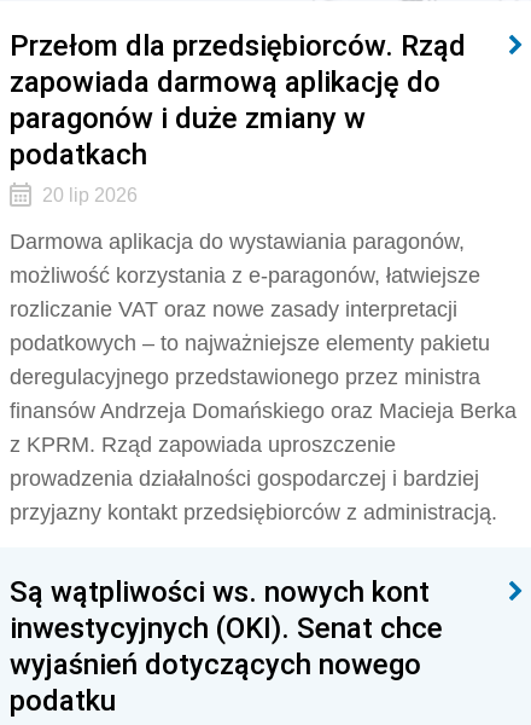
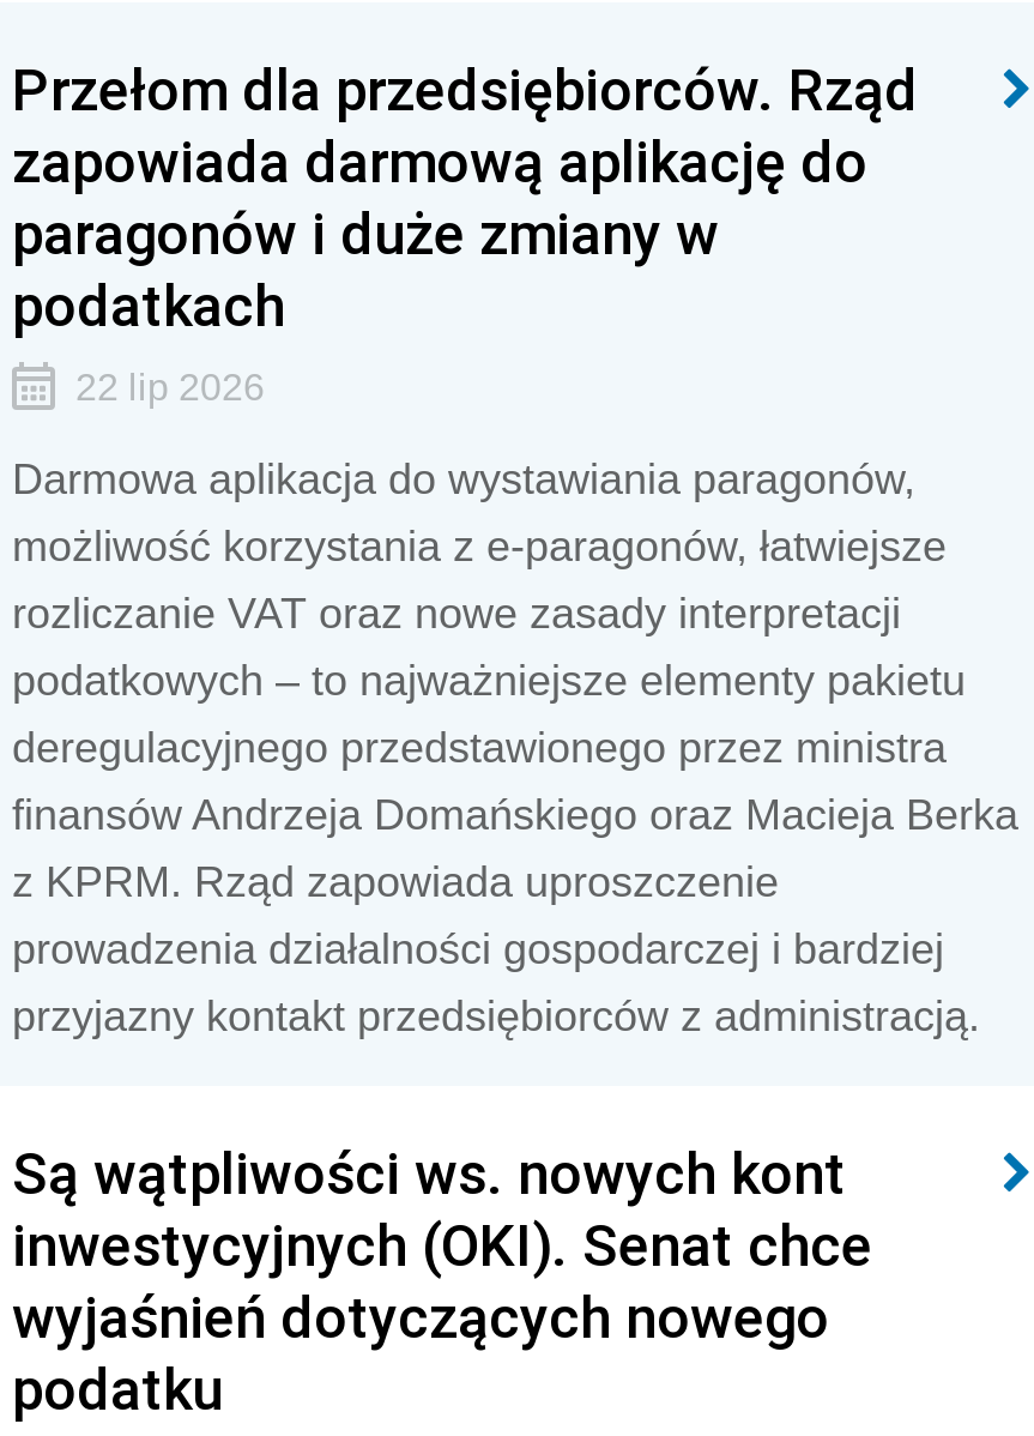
- 20 lip 2026
+ 22 lip 2026
